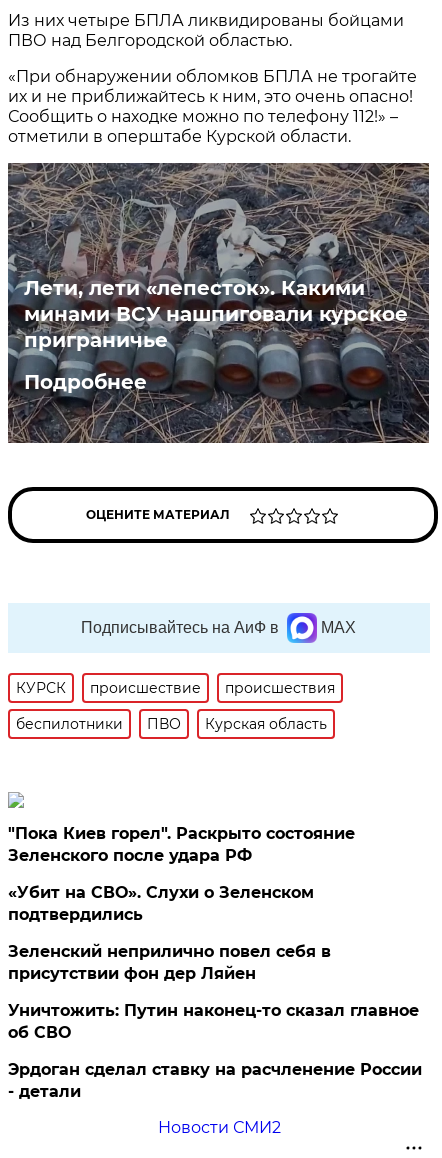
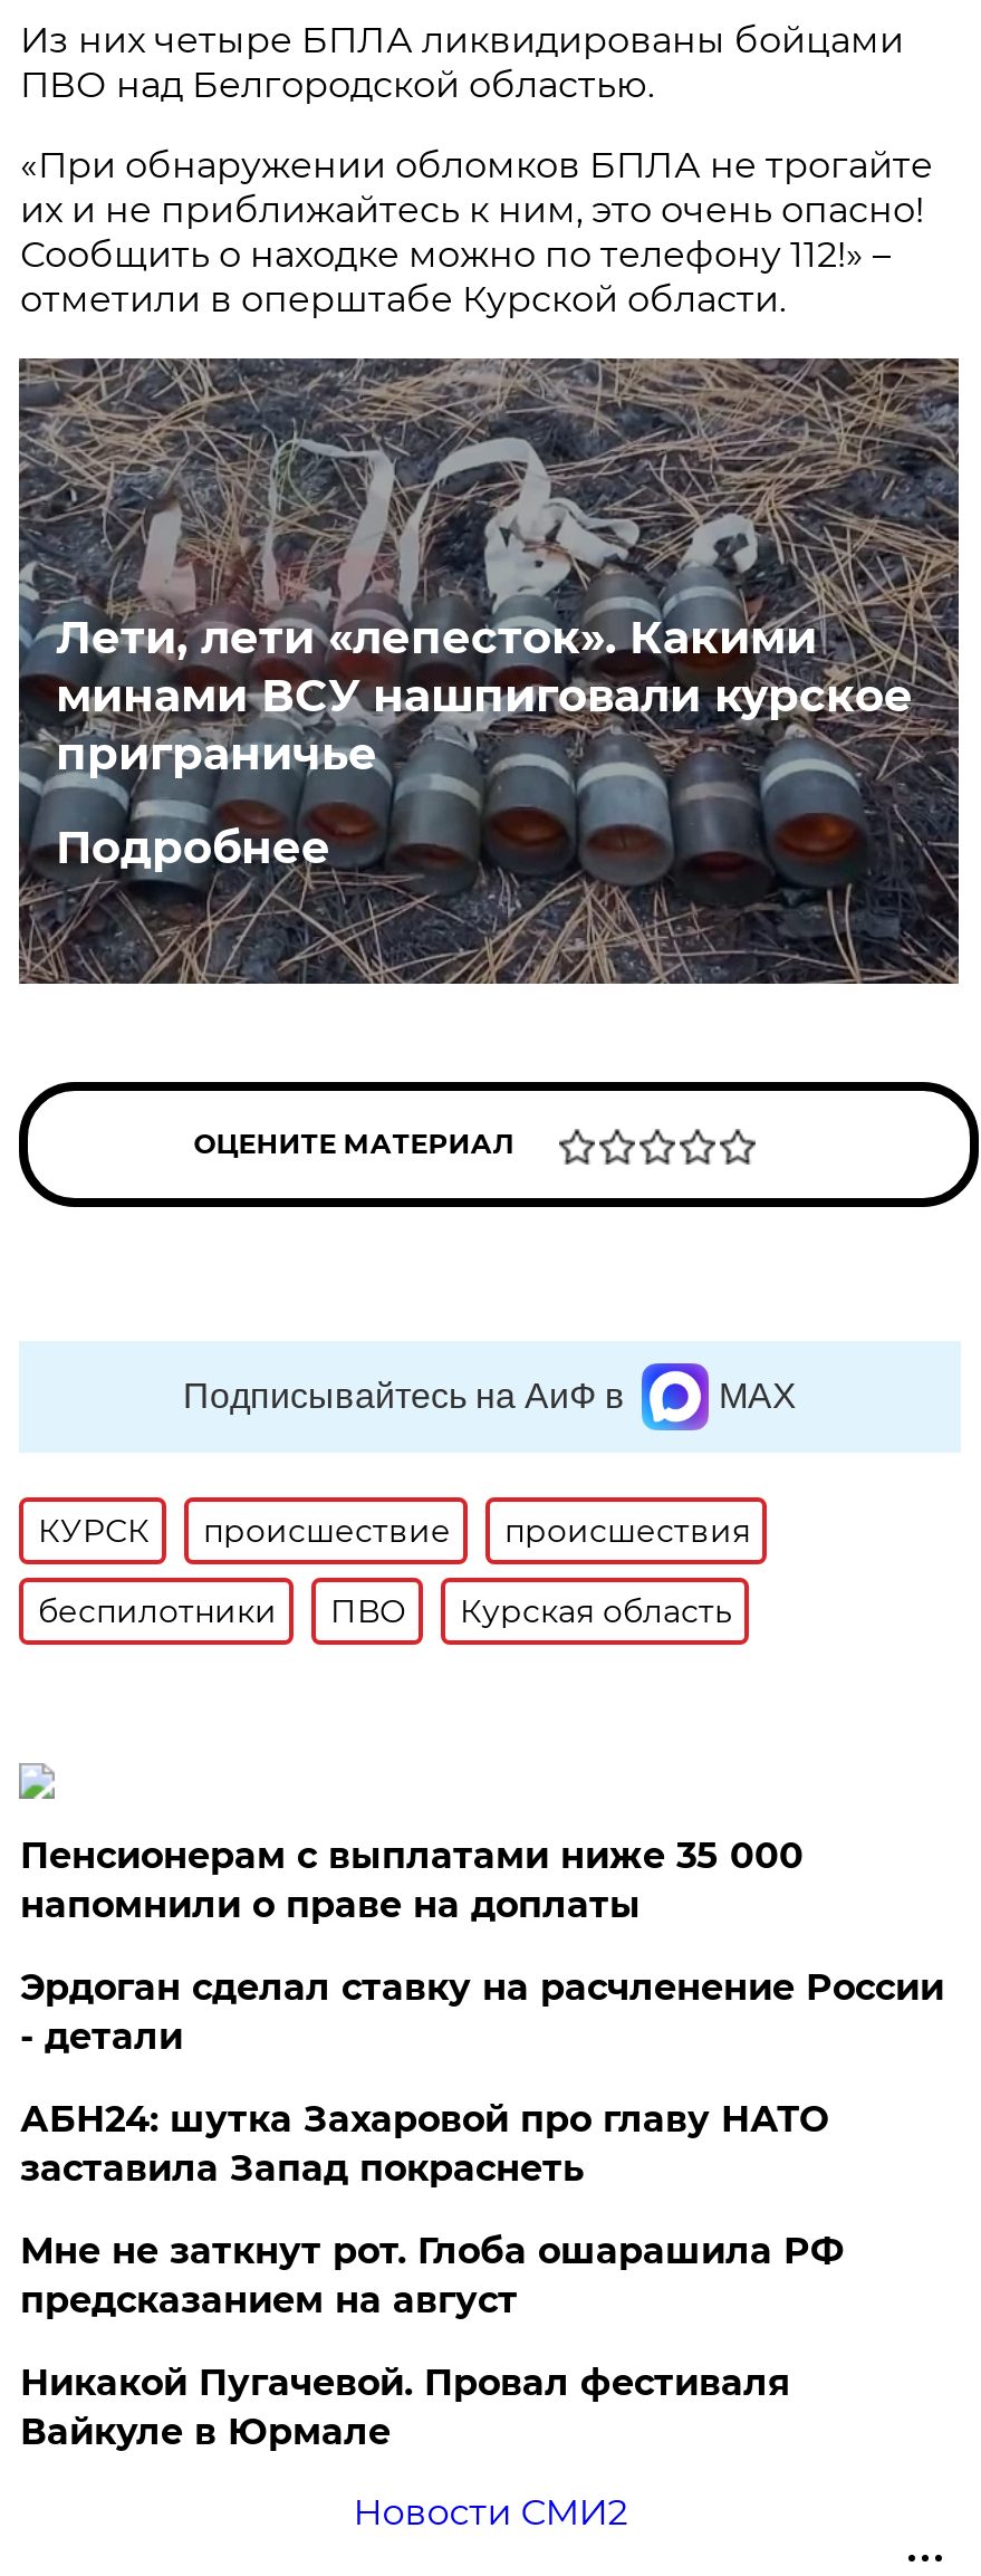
- "Пока Киев горел". Раскрыто состояние
- Зеленского после удара РФ
- «Убит на СВО». Слухи о Зеленском
- подтвердились
- Зеленский неприлично повел cебя в
- присутствии фон дер Ляйен
- Уничтожить: Путин наконец-то сказал главное
- об СВО
+ Пенсионерам с выплатами ниже 35 000
+ напомнили о праве на доплаты

moved up: Эрдоган сделал ставку на расчленение России | - детали

+ АБН24: шутка Захаровой про главу НАТО
+ заставила Запад покраснеть
+ Мне не заткнут рот. Глоба ошарашила РФ
+ предсказанием на август
+ Никакой Пугачевой. Провал фестиваля
+ Вайкуле в Юрмале
